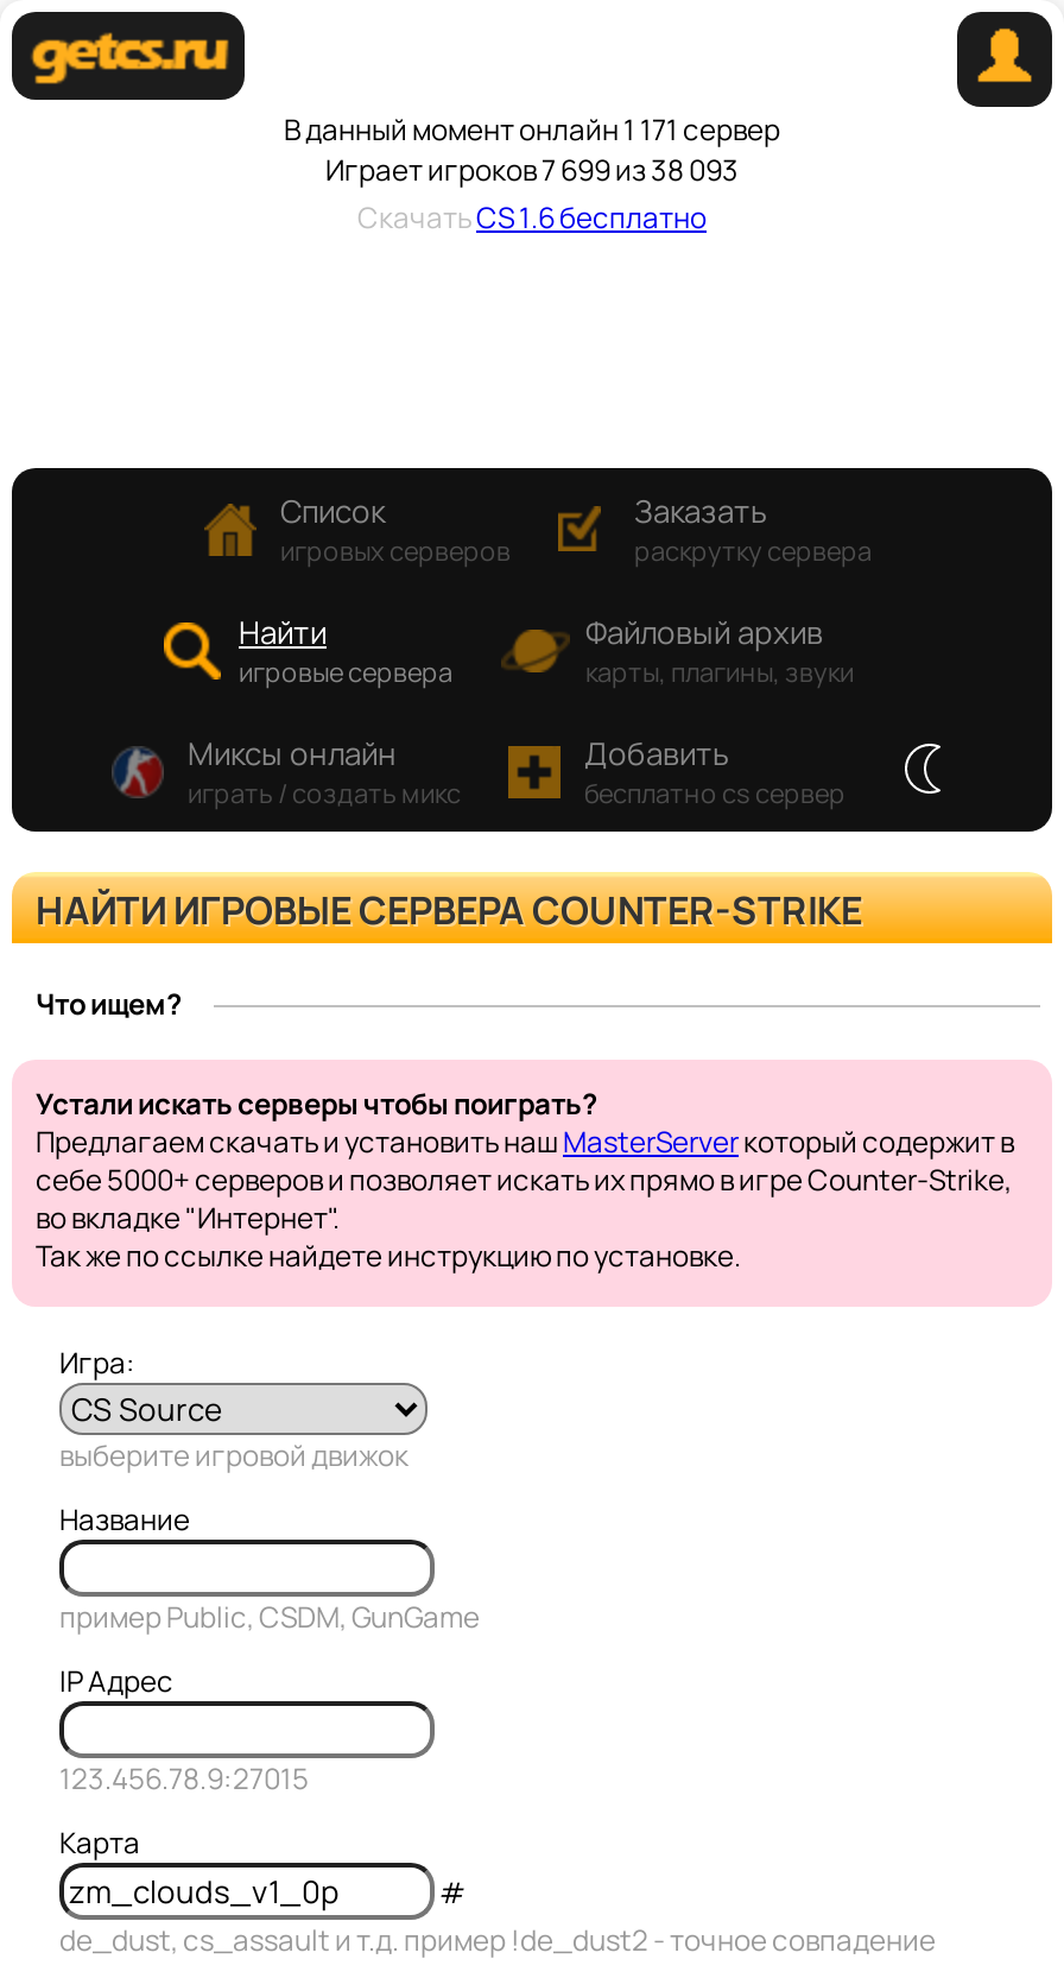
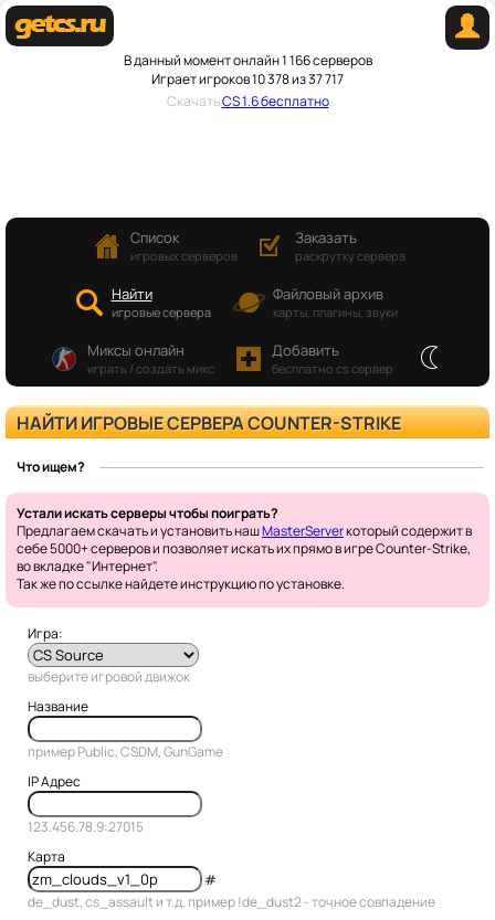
- В данный момент онлайн 1 171 сервер
+ В данный момент онлайн 1 166 серверов

- Играет игроков 7 699 из 38 093
+ Играет игроков 10 378 из 37 717
